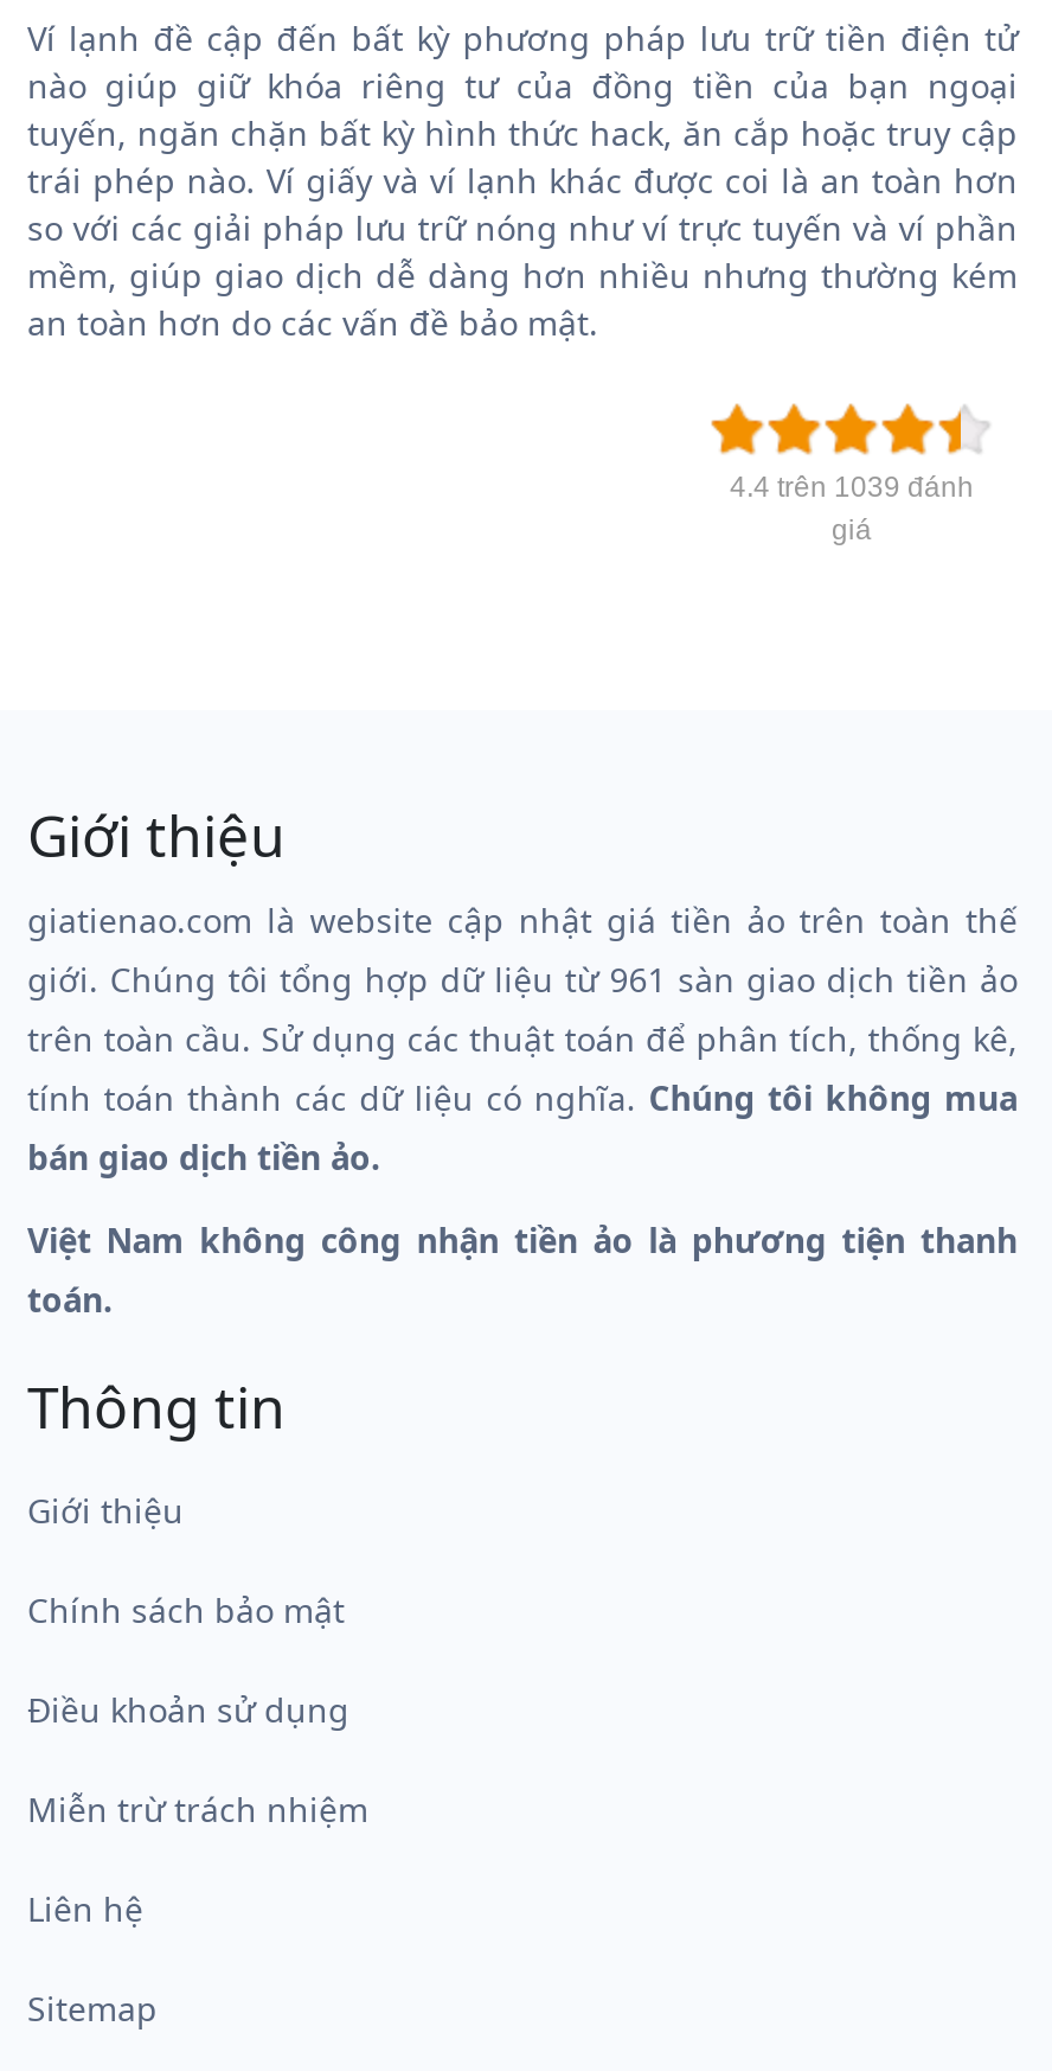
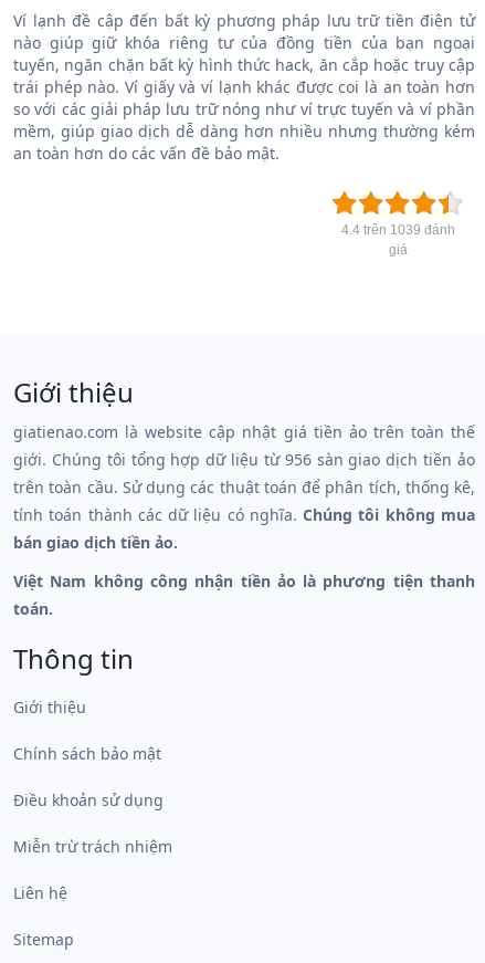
- giới. Chúng tôi tổng hợp dữ liệu từ 961 sàn giao dịch tiền ảo
+ giới. Chúng tôi tổng hợp dữ liệu từ 956 sàn giao dịch tiền ảo
